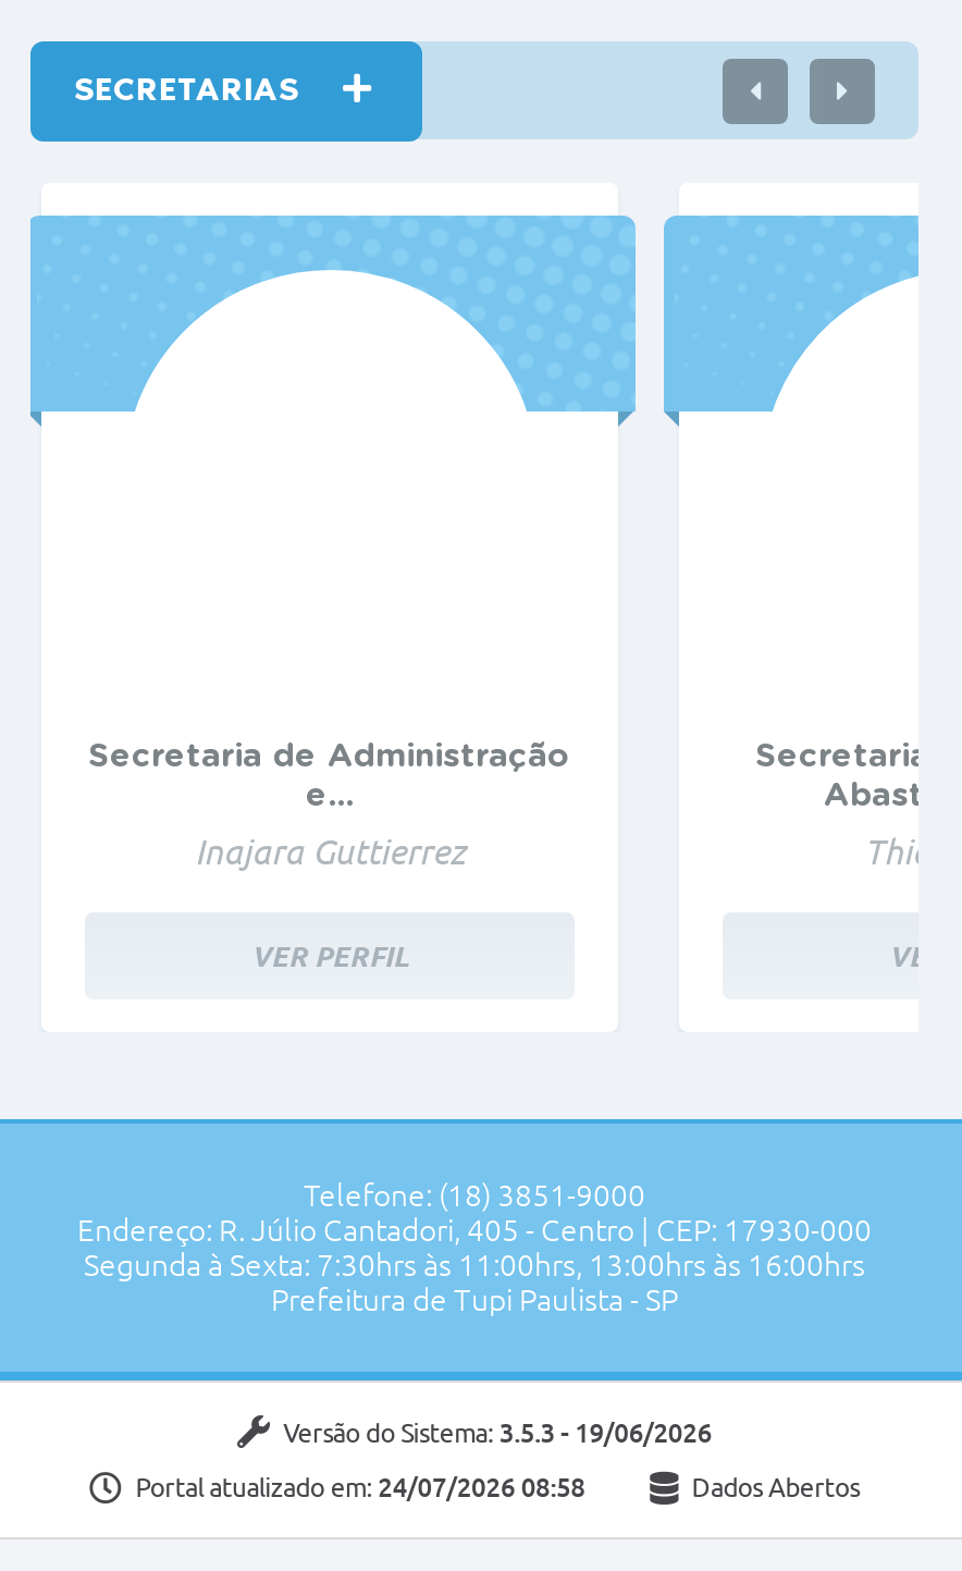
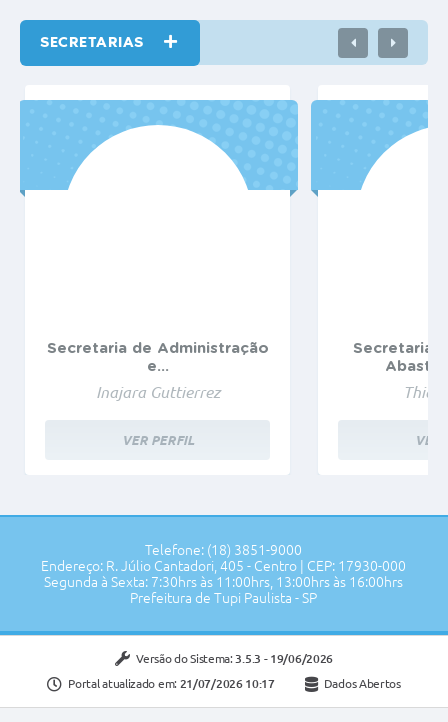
- Portal atualizado em: 24/07/2026 08:58
+ Portal atualizado em: 21/07/2026 10:17
